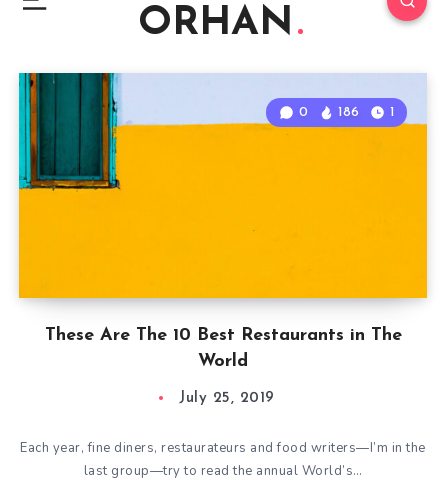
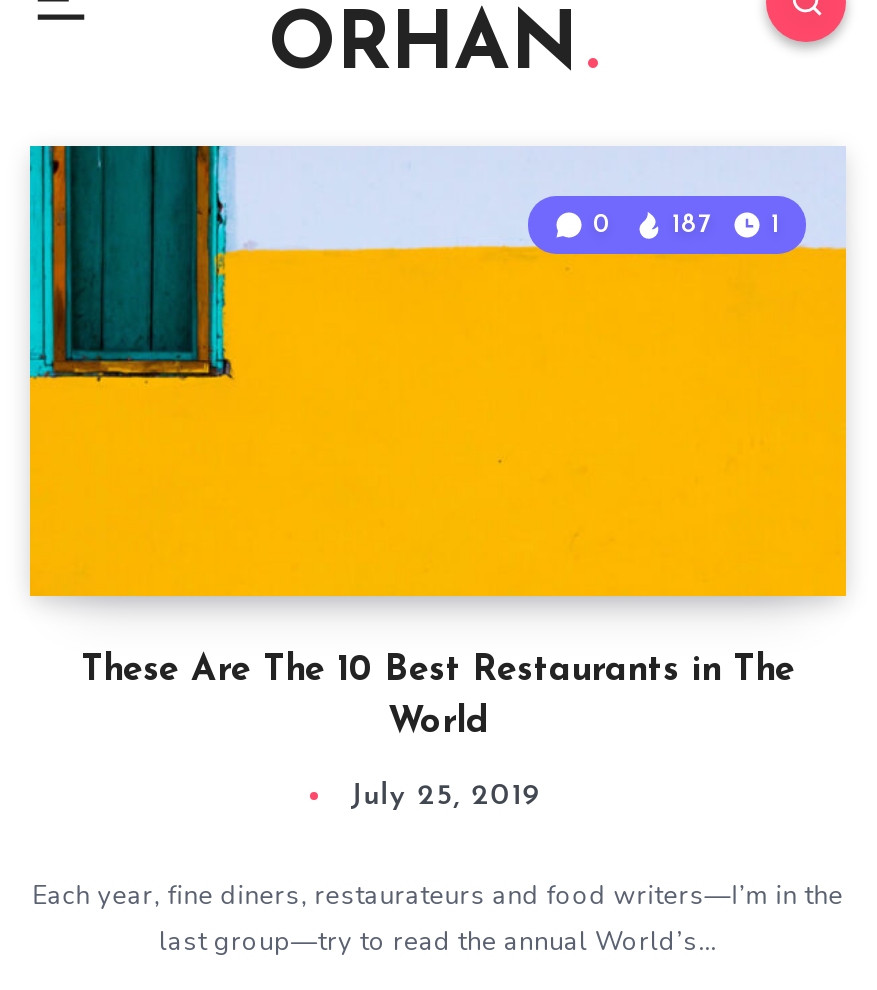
- 0 186 1
+ 0 187 1
